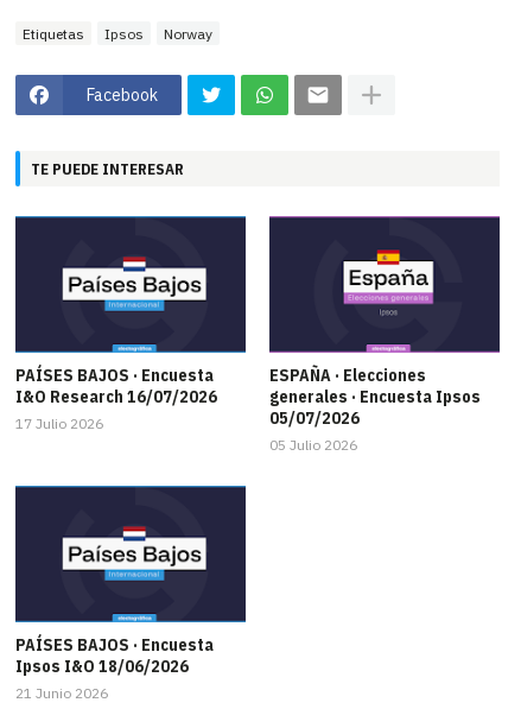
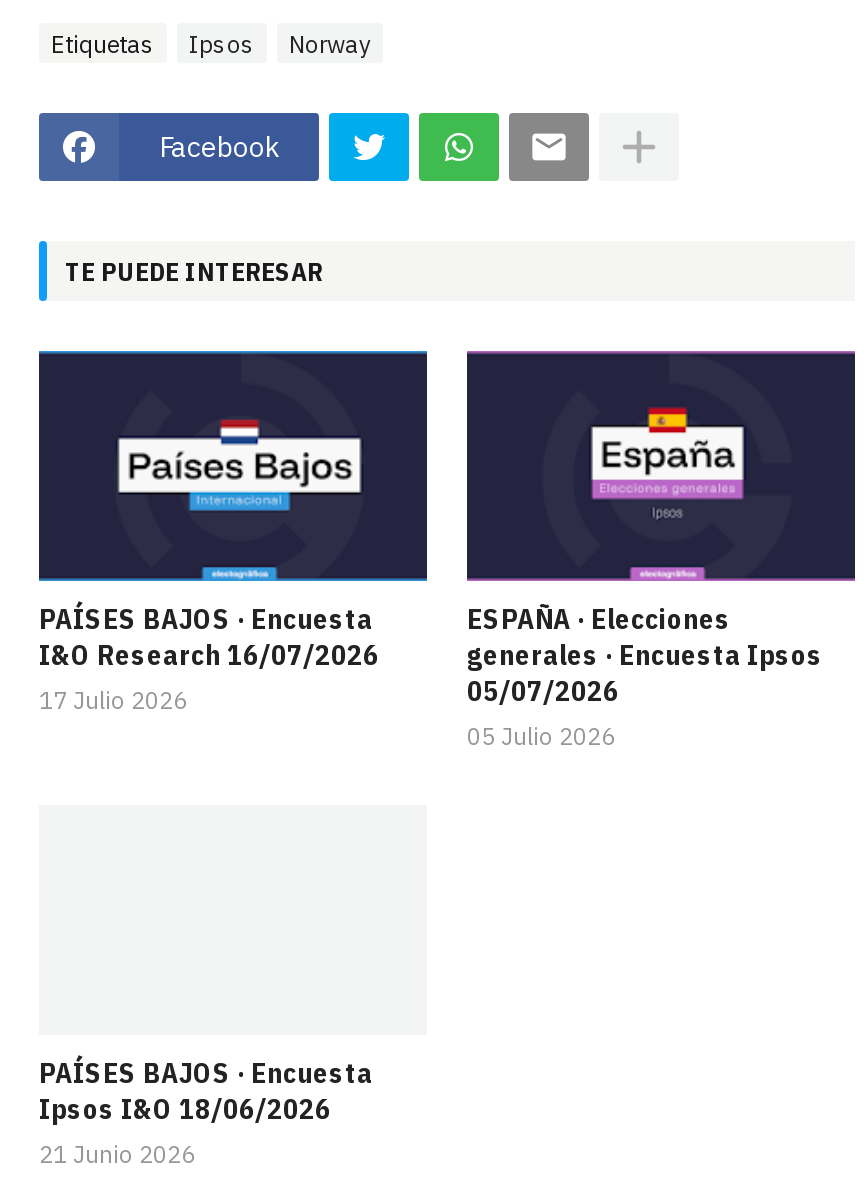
- [image]
